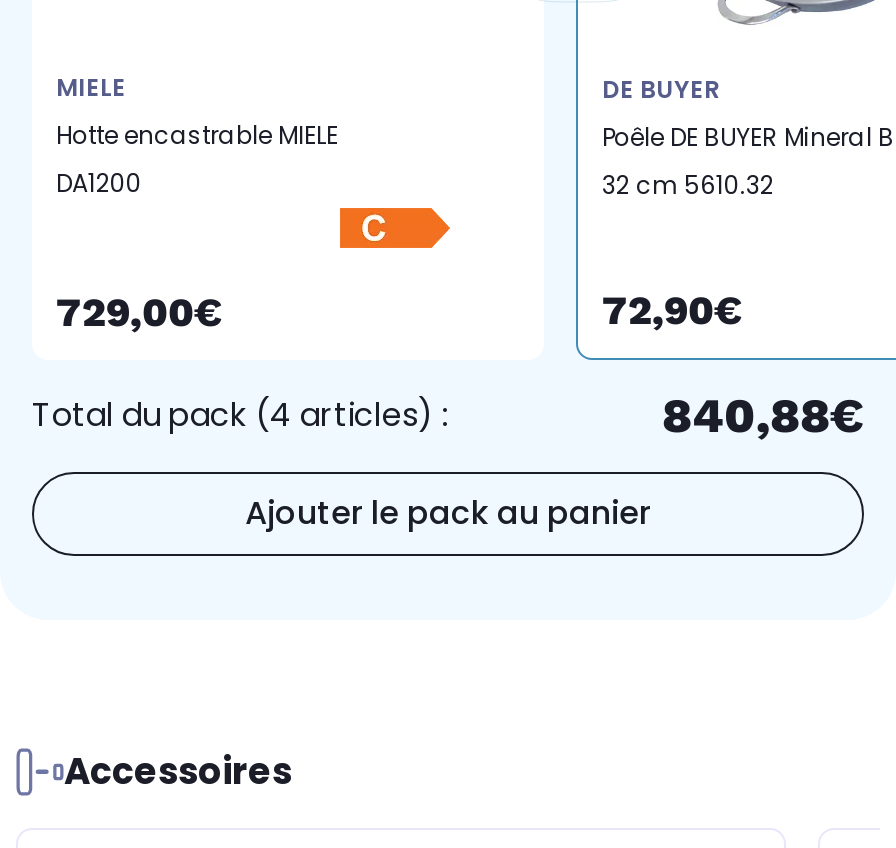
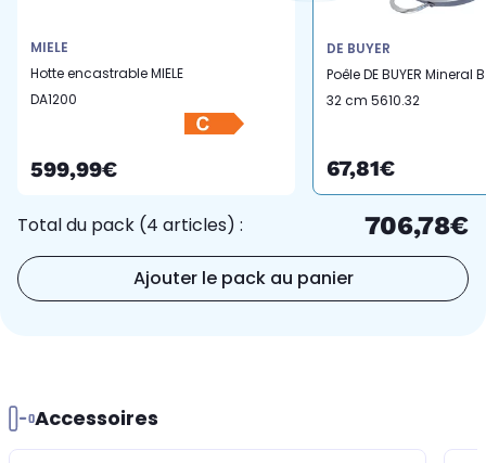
- 729,00€
+ 599,99€

- 72,90€
+ 67,81€

- 840,88€
+ 706,78€
